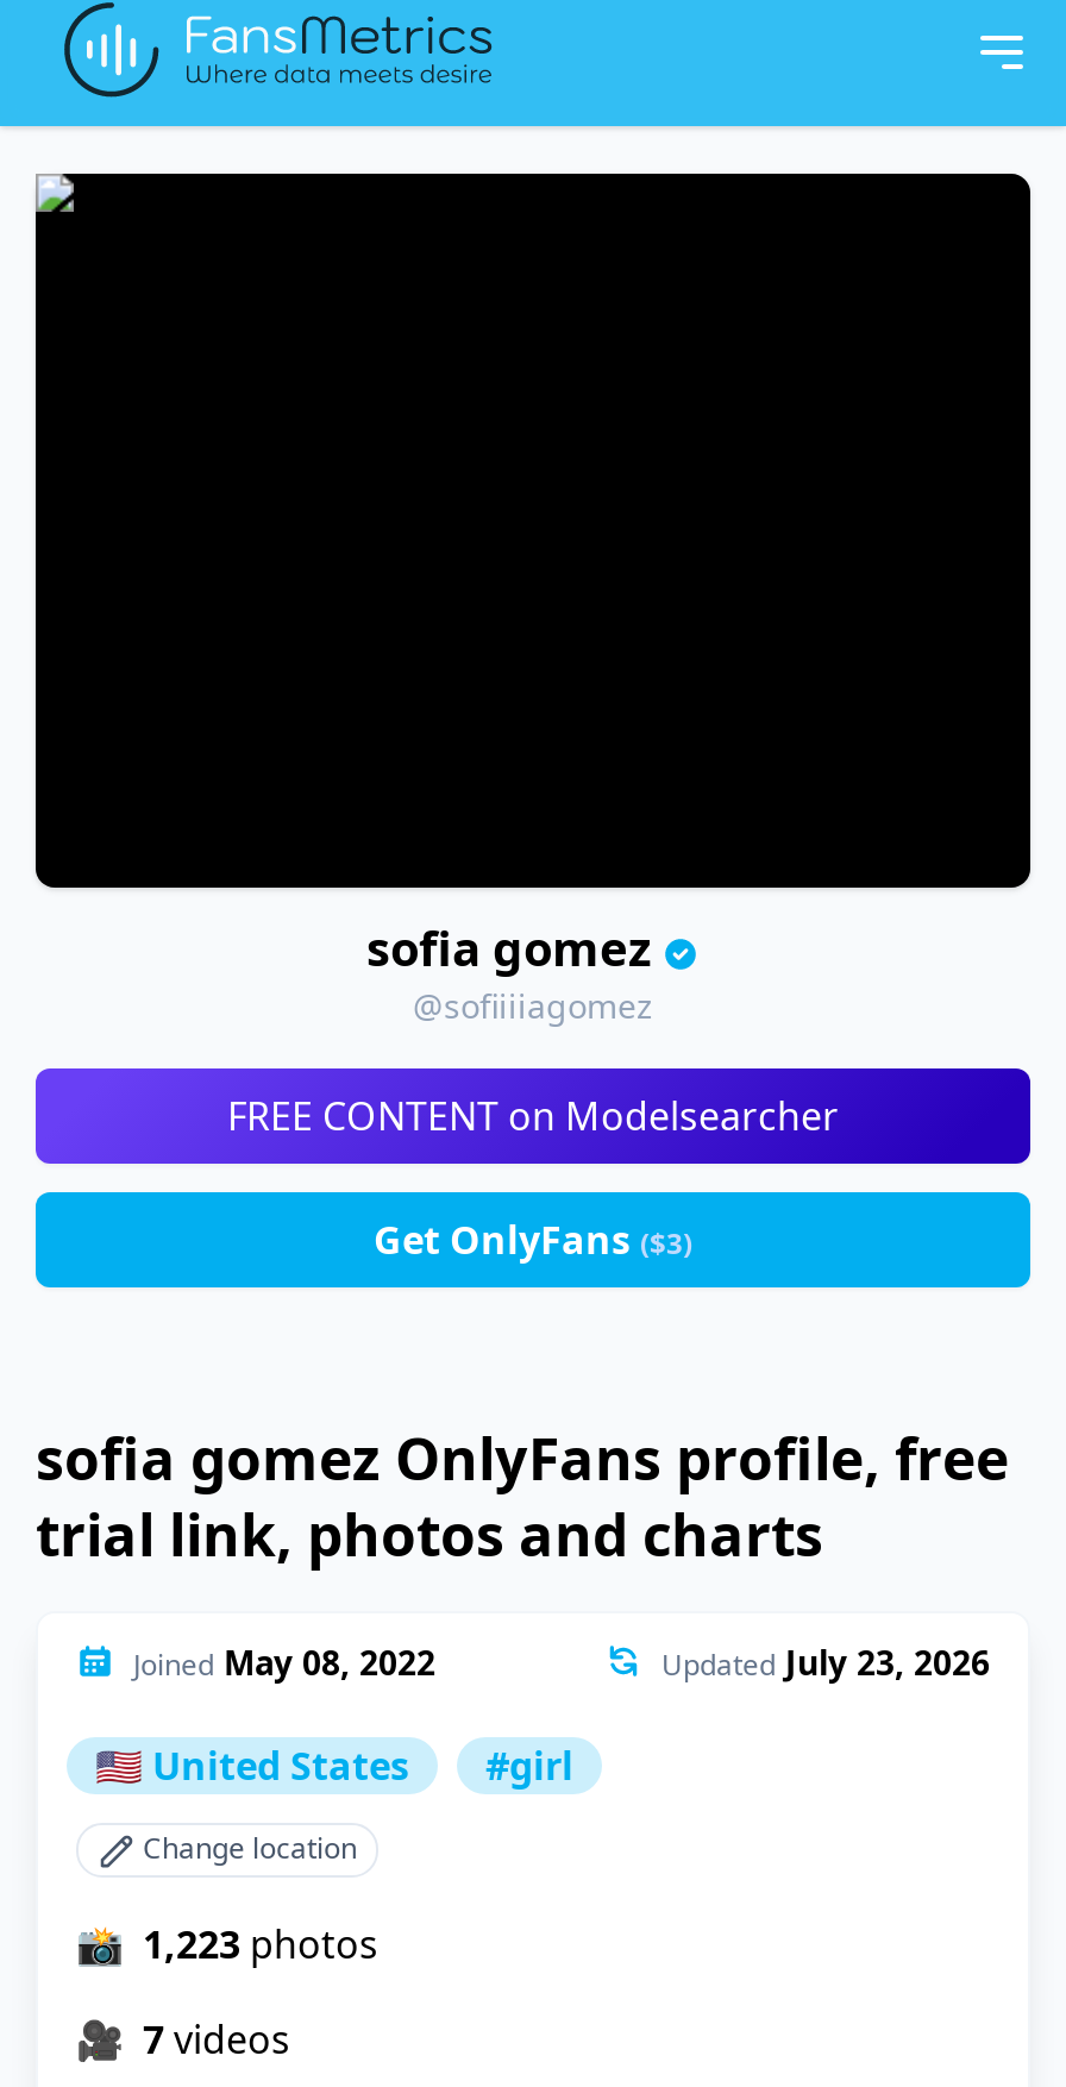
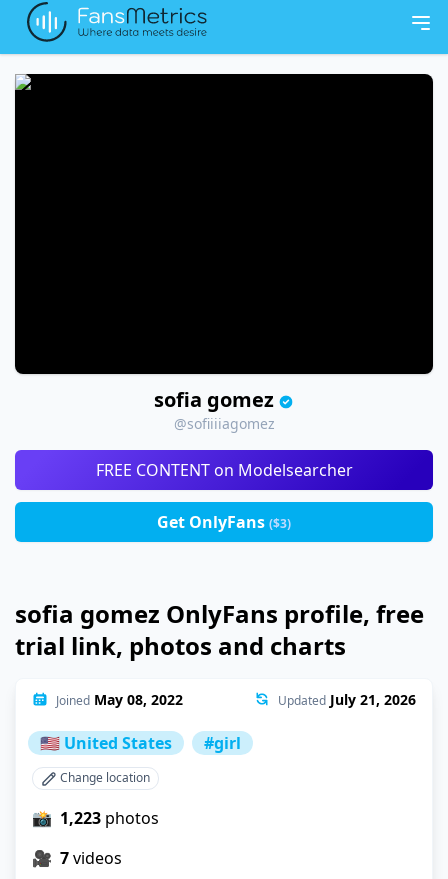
- Updated July 23, 2026
+ Updated July 21, 2026
